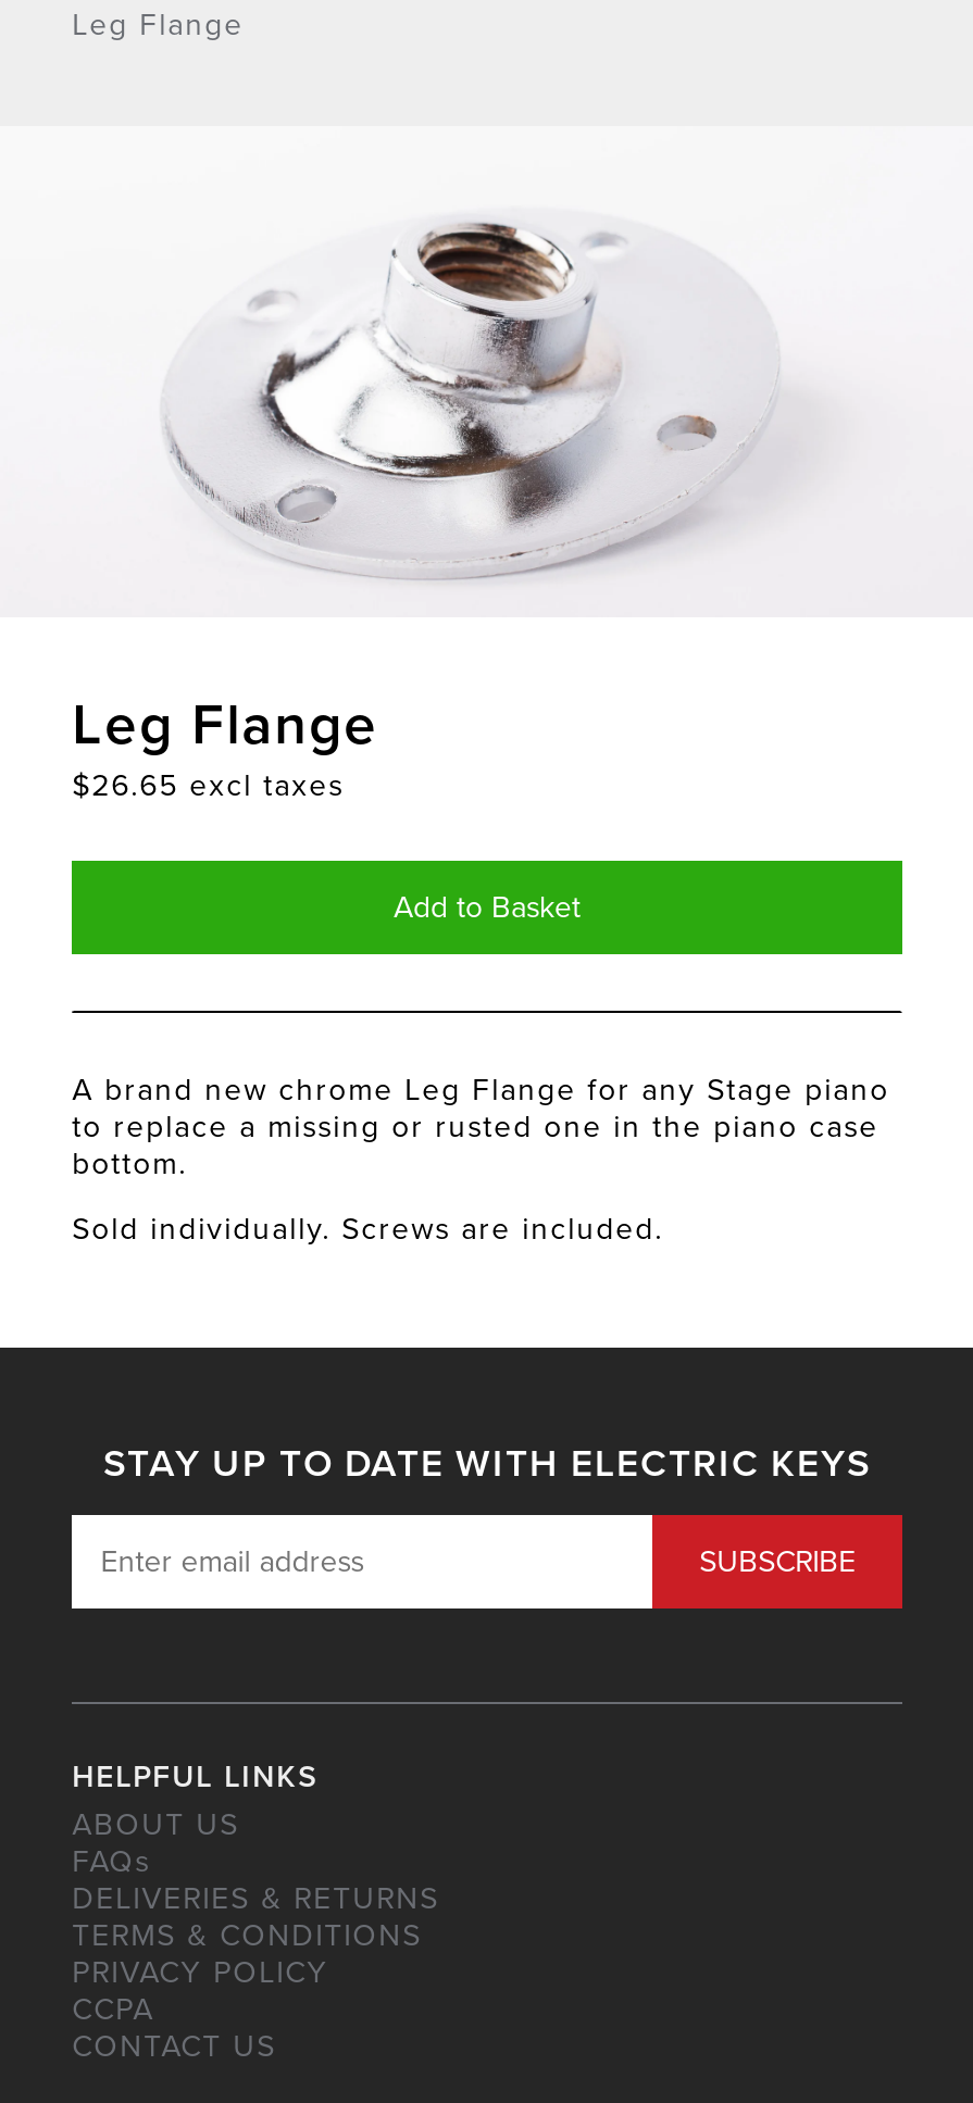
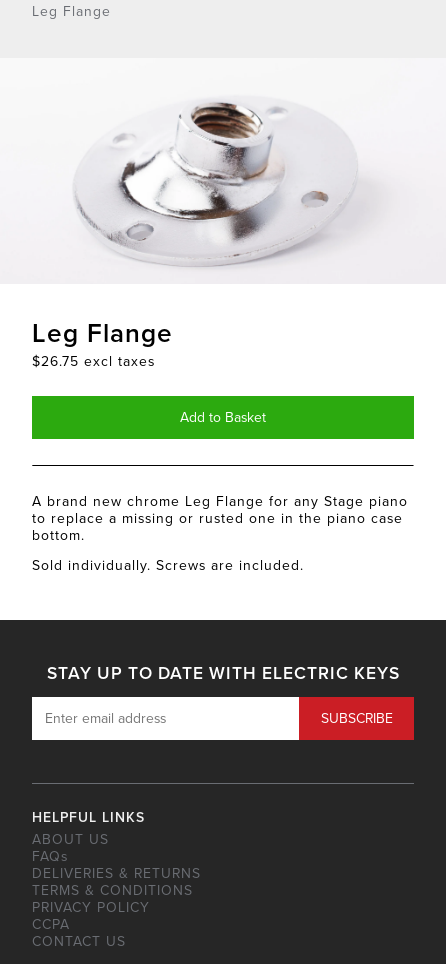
- $26.65 excl taxes
+ $26.75 excl taxes
